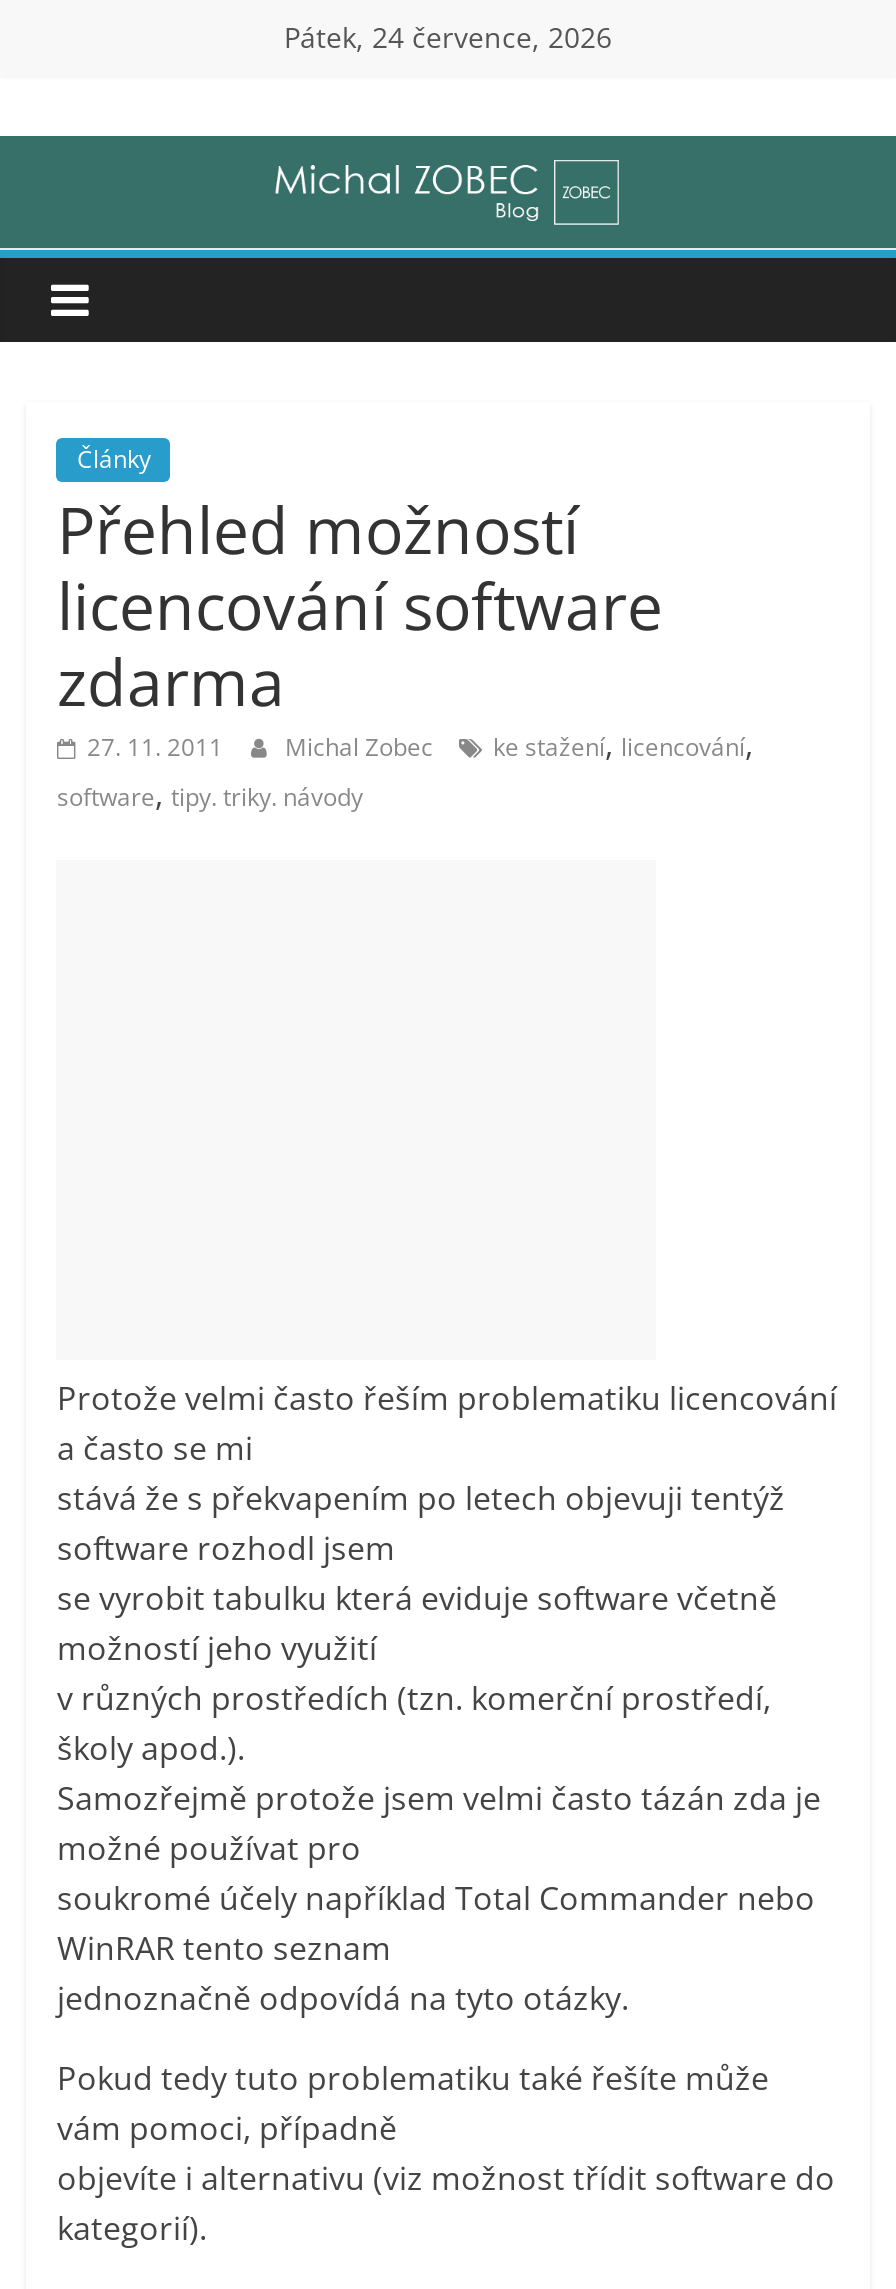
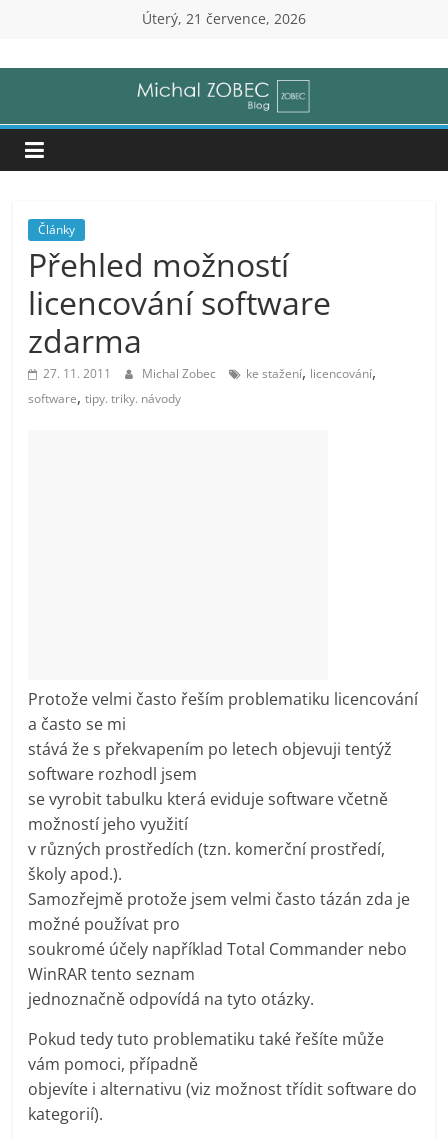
- Pátek, 24 července, 2026
+ Úterý, 21 července, 2026
